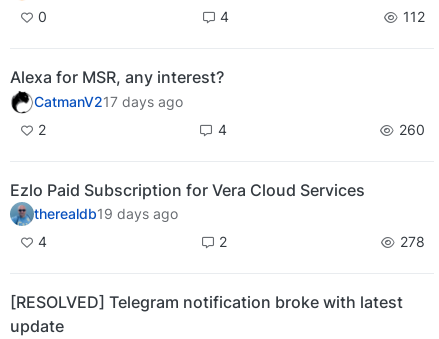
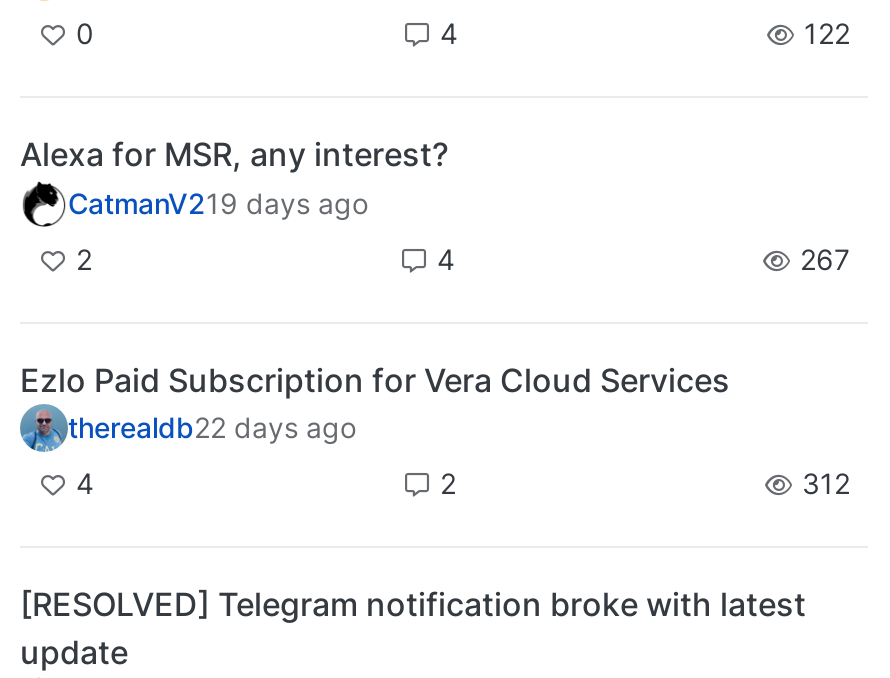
- 112
+ 122

- CatmanV217 days ago
+ CatmanV219 days ago

- 260
+ 267

- therealdb19 days ago
+ therealdb22 days ago

- 278
+ 312
